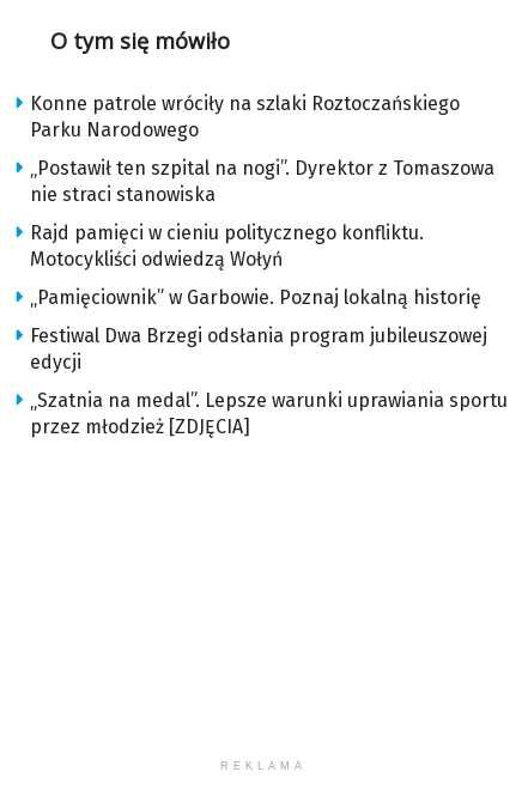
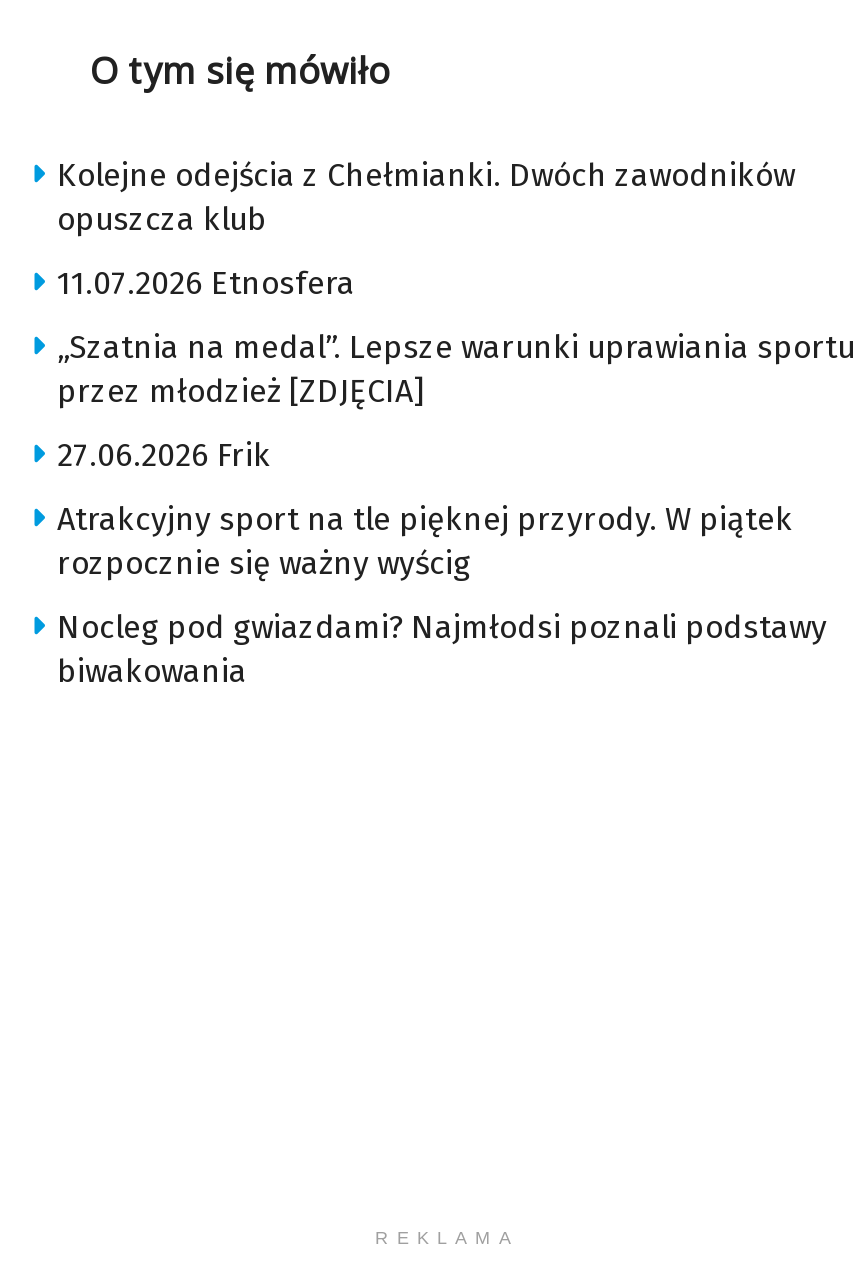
- Konne patrole wróciły na szlaki Roztoczańskiego
- Parku Narodowego
- „Postawił ten szpital na nogi”. Dyrektor z Tomaszowa
- nie straci stanowiska
- Rajd pamięci w cieniu politycznego konfliktu.
- Motocykliści odwiedzą Wołyń
- „Pamięciownik” w Garbowie. Poznaj lokalną historię
- Festiwal Dwa Brzegi odsłania program jubileuszowej
- edycji
+ Kolejne odejścia z Chełmianki. Dwóch zawodników
+ opuszcza klub
+ 11.07.2026 Etnosfera

moved up: „Szatnia na medal”. Lepsze warunki uprawiania sportu | przez młodzież [ZDJĘCIA]

+ 27.06.2026 Frik
+ Atrakcyjny sport na tle pięknej przyrody. W piątek
+ rozpocznie się ważny wyścig
+ Nocleg pod gwiazdami? Najmłodsi poznali podstawy
+ biwakowania
